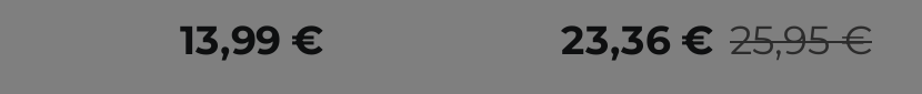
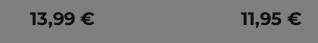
- 25,95 €
- 23,36 €
+ 11,95 €
